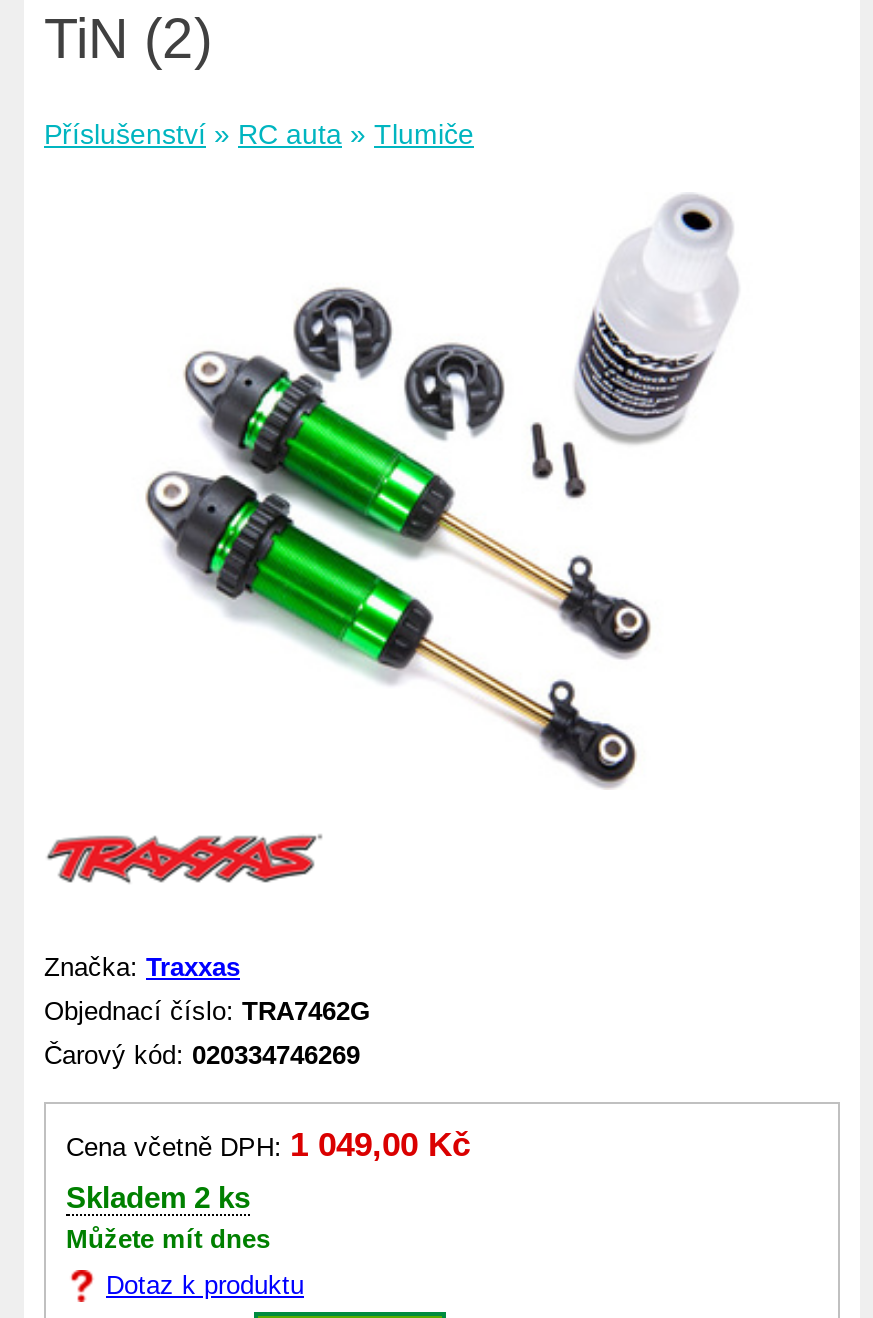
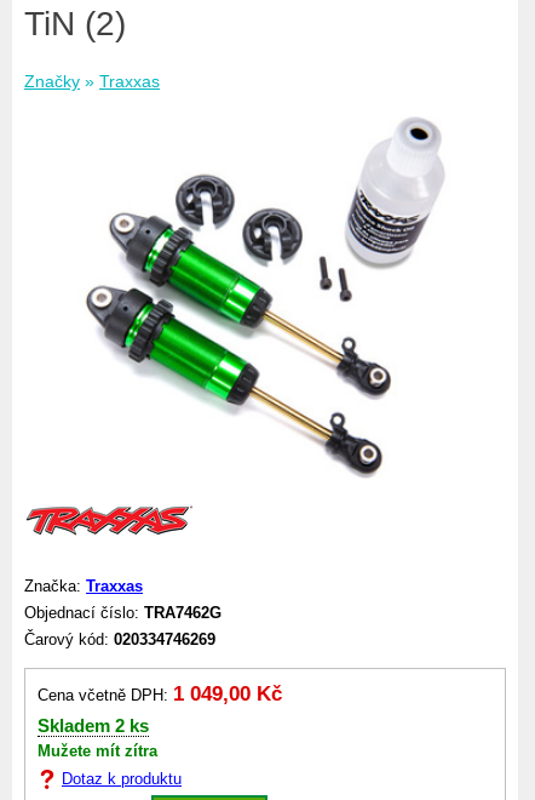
- Příslušenství» RC auta» Tlumiče
+ Značky» Traxxas

- Můžete mít dnes
+ Mužete mít zítra
